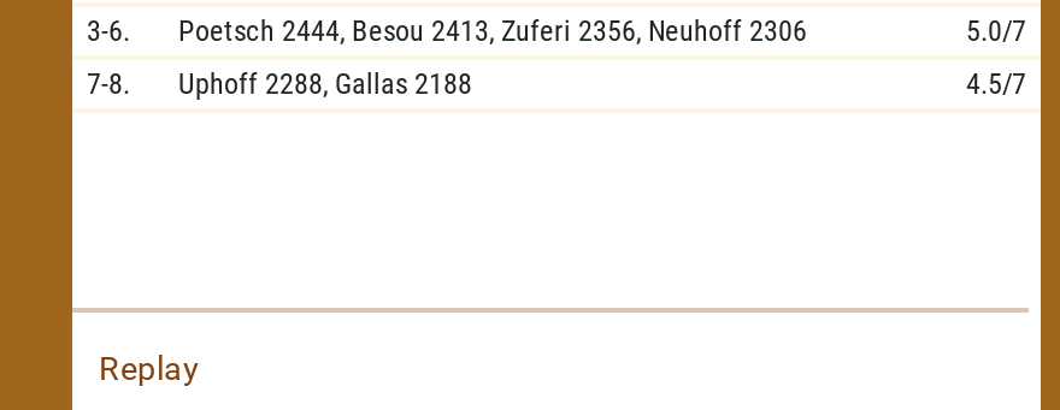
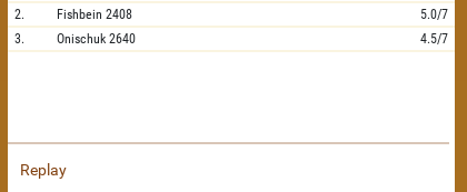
- 3-6.
- Poetsch 2444, Besou 2413, Zuferi 2356, Neuhoff 2306
+ 2.
+ Fishbein 2408

- 7-8.
- Uphoff 2288, Gallas 2188
+ 3.
+ Onischuk 2640
